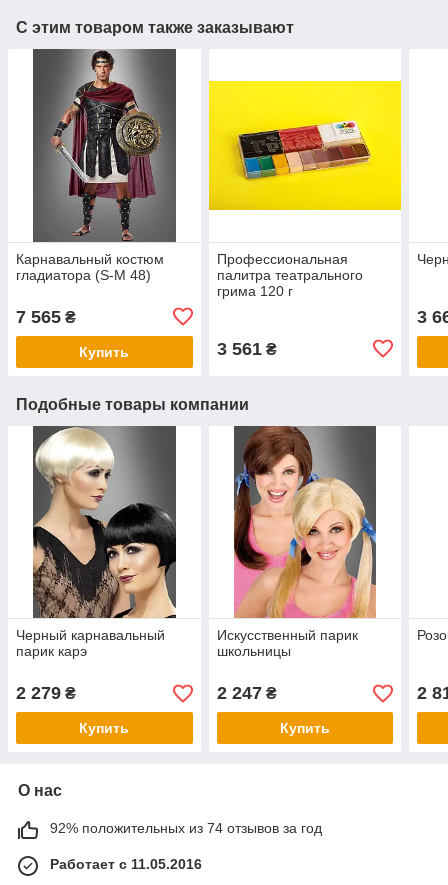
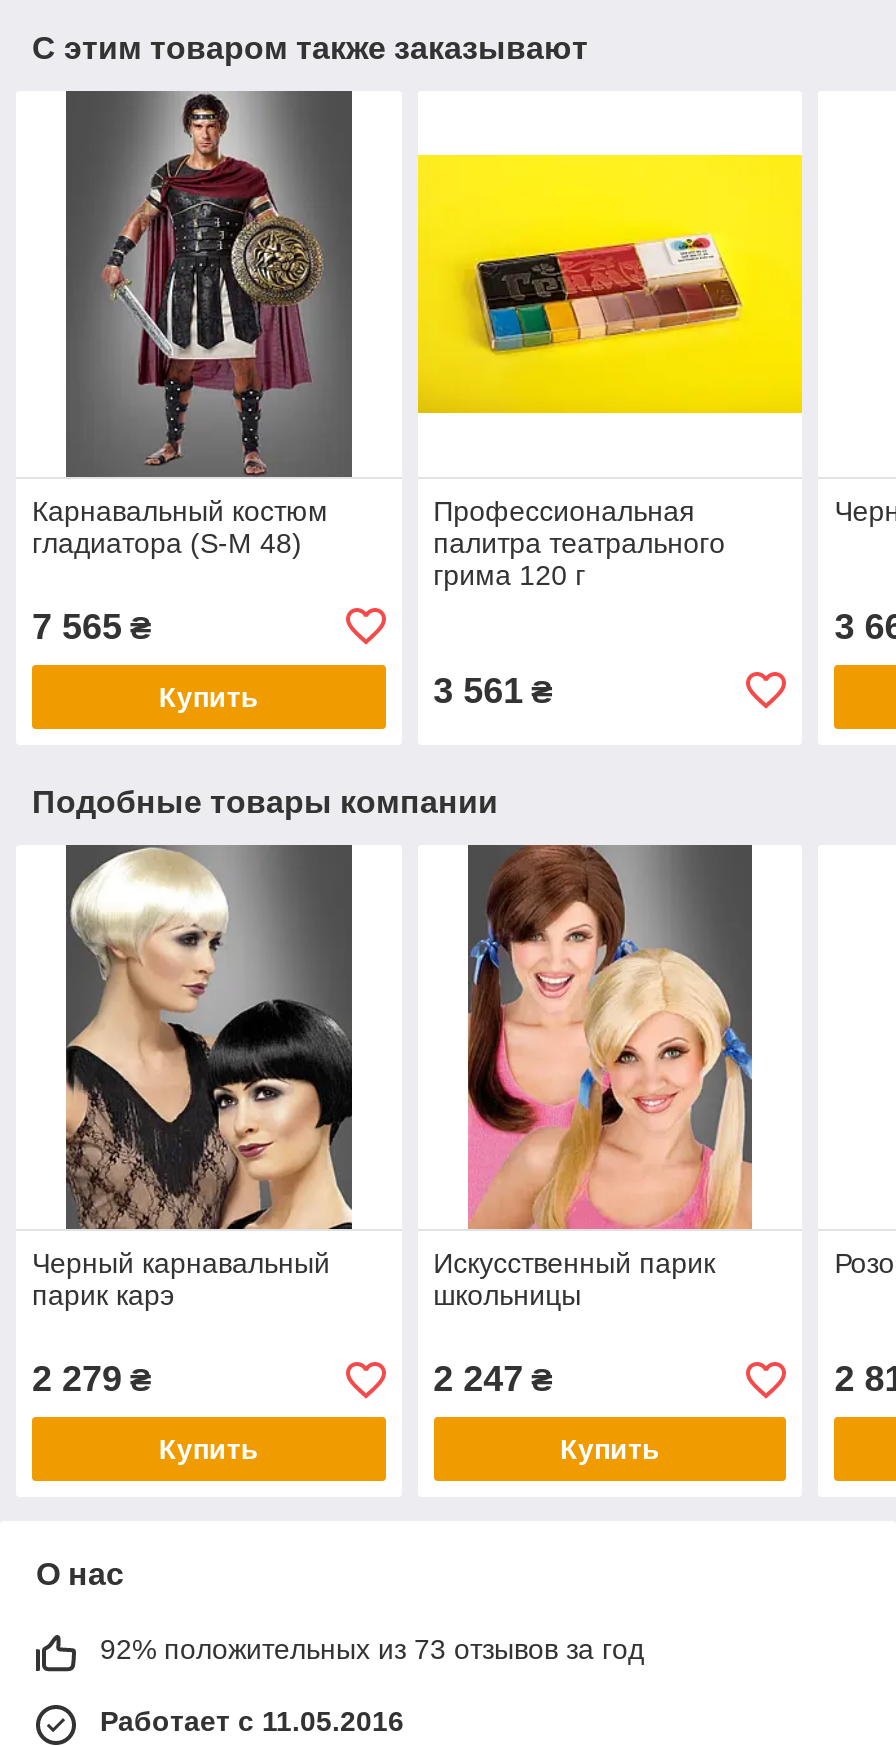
- 92% положительных из 74 отзывов за год
+ 92% положительных из 73 отзывов за год
